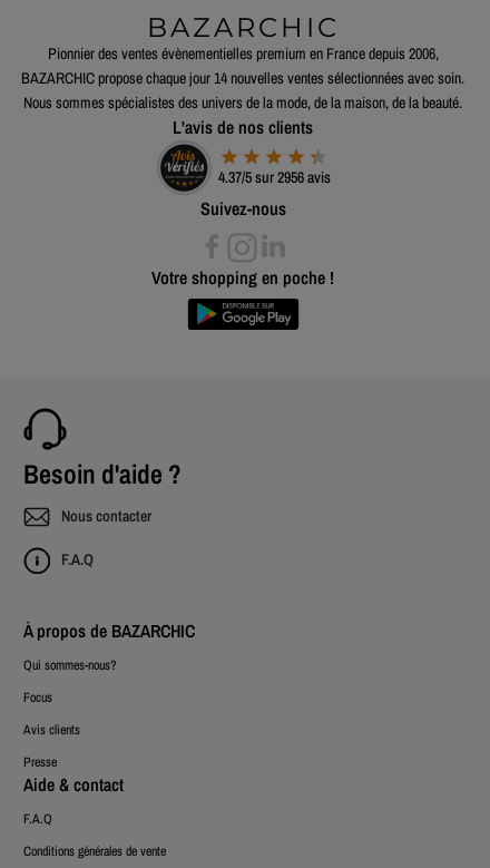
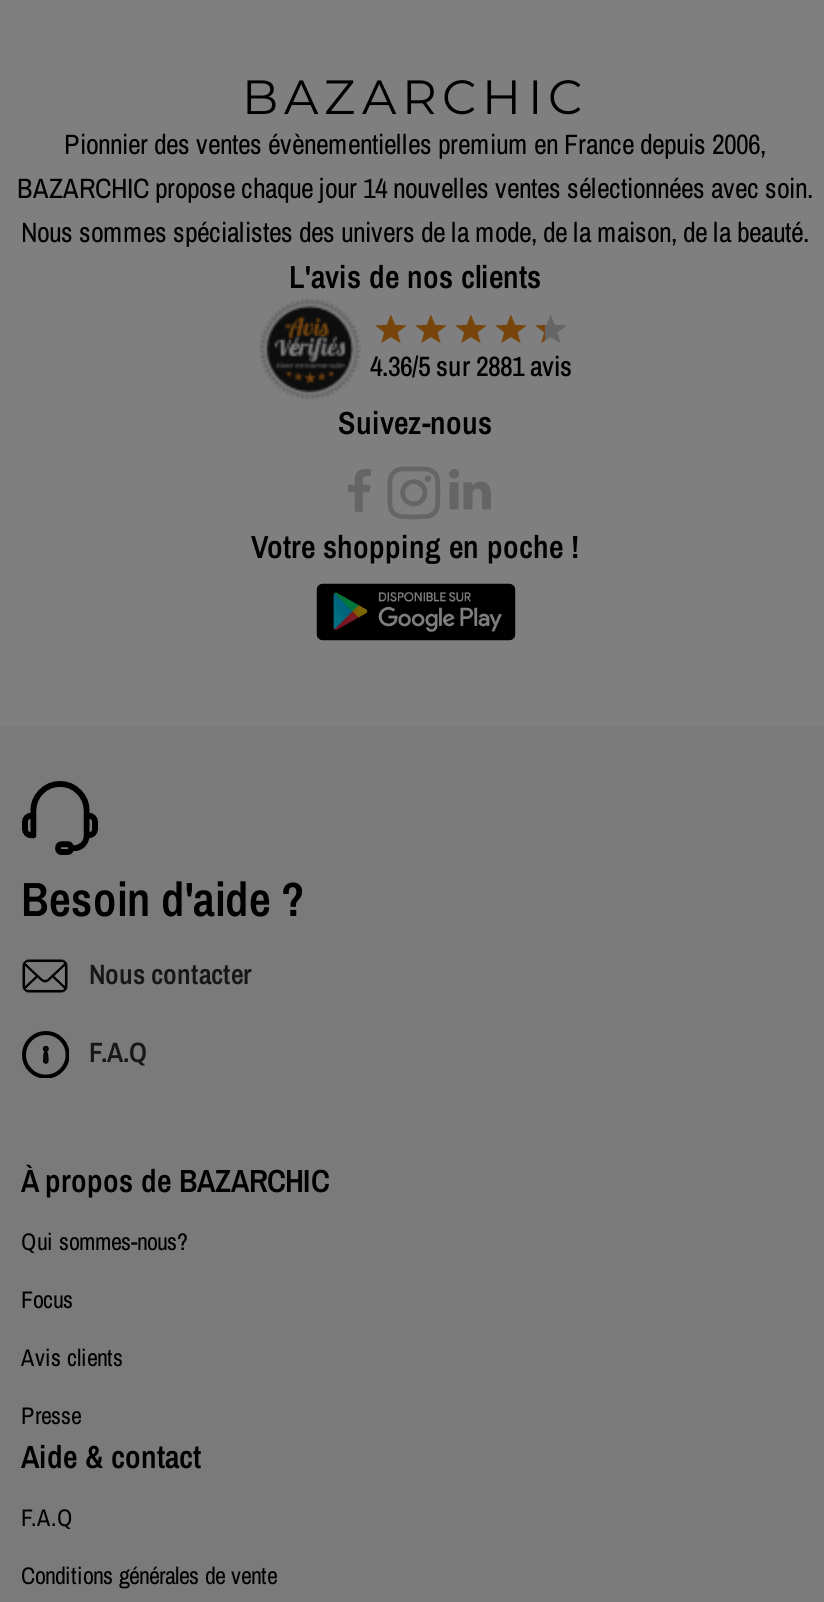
- 4.37/5 sur 2956 avis
+ 4.36/5 sur 2881 avis
